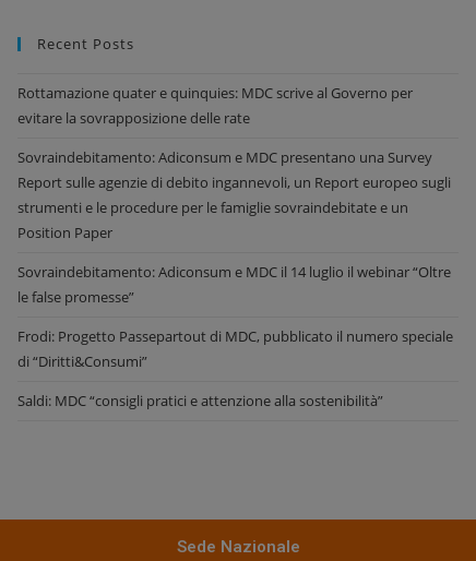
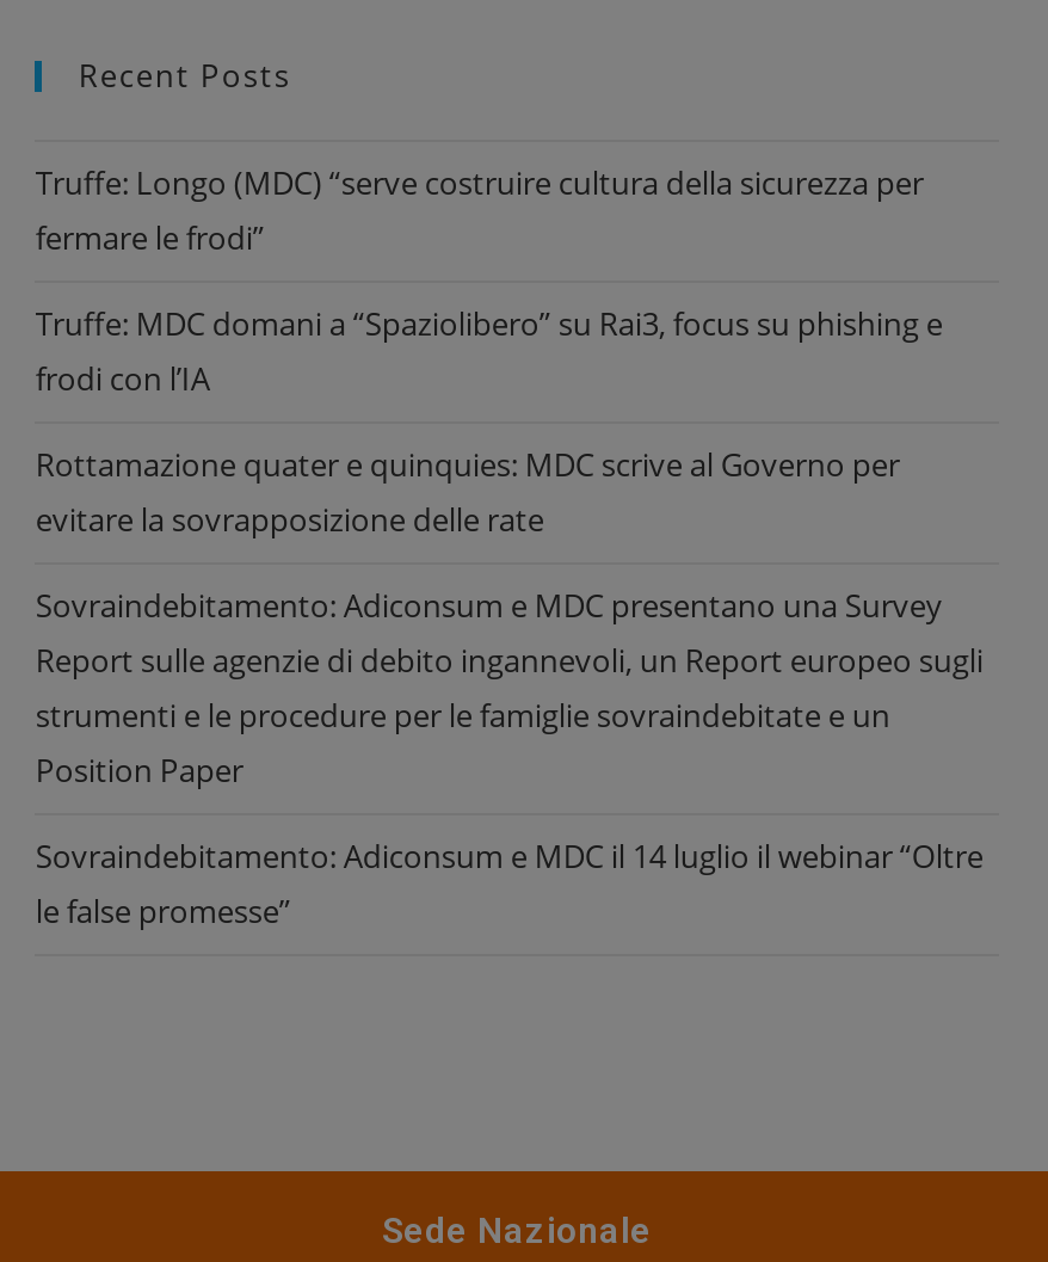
+ Truffe: Longo (MDC) “serve costruire cultura della sicurezza per
+ fermare le frodi”
+ Truffe: MDC domani a “Spaziolibero” su Rai3, focus su phishing e
+ frodi con l’IA

moved down: Rottamazione quater e quinquies: MDC scrive al Governo per | evitare la sovrapposizione delle rate | Sovraindebitamento: Adiconsum e MDC presentano una Survey | Report sulle agenzie di debito ingannevoli, un Report europeo sugli | strumenti e le procedure per le famiglie sovraindebitate e un | Position Paper | Sovraindebitamento: Adiconsum e MDC il 14 luglio il webinar “Oltre | le false promesse”

- Frodi: Progetto Passepartout di MDC, pubblicato il numero speciale
- di “Diritti&Consumi”
- Saldi: MDC “consigli pratici e attenzione alla sostenibilità”
